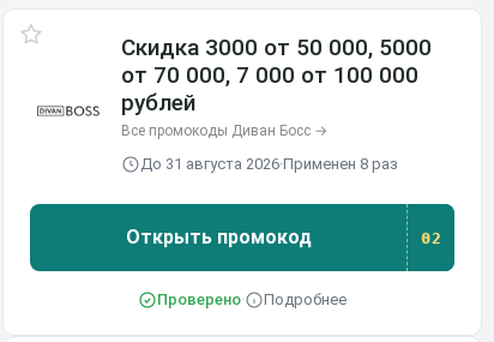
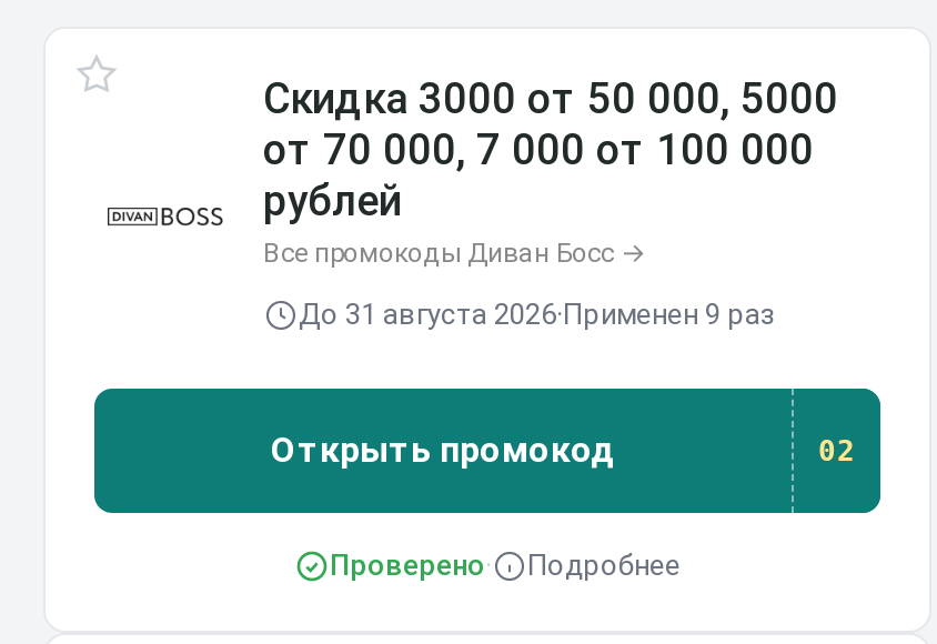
- До 31 августа 2026·Применен 8 раз
+ До 31 августа 2026·Применен 9 раз
